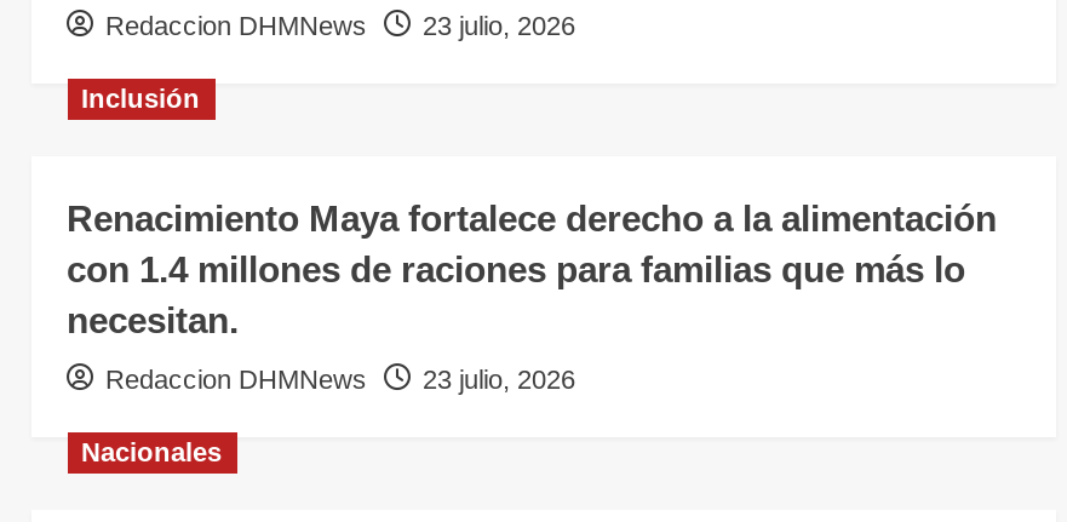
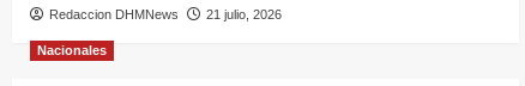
- 23 julio, 2026
- Inclusión
- Renacimiento Maya fortalece derecho a la alimentación
- con 1.4 millones de raciones para familias que más lo
- necesitan.
- Redaccion DHMNews
- 23 julio, 2026
+ 21 julio, 2026
